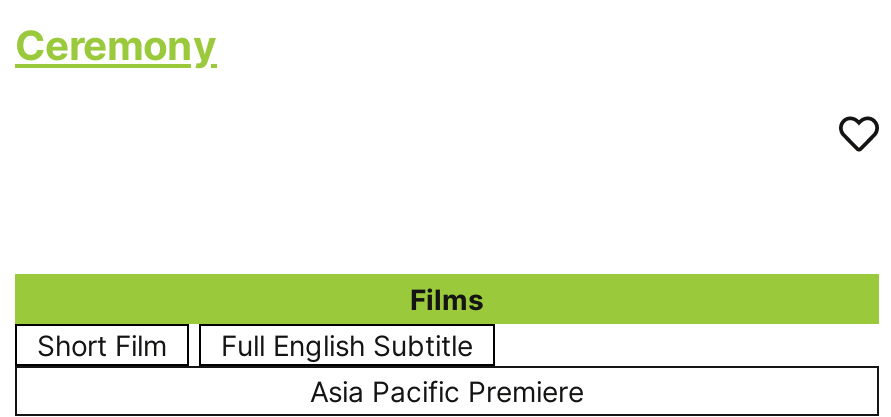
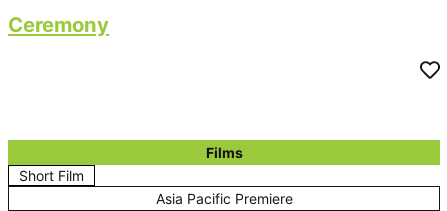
- Full English Subtitle
